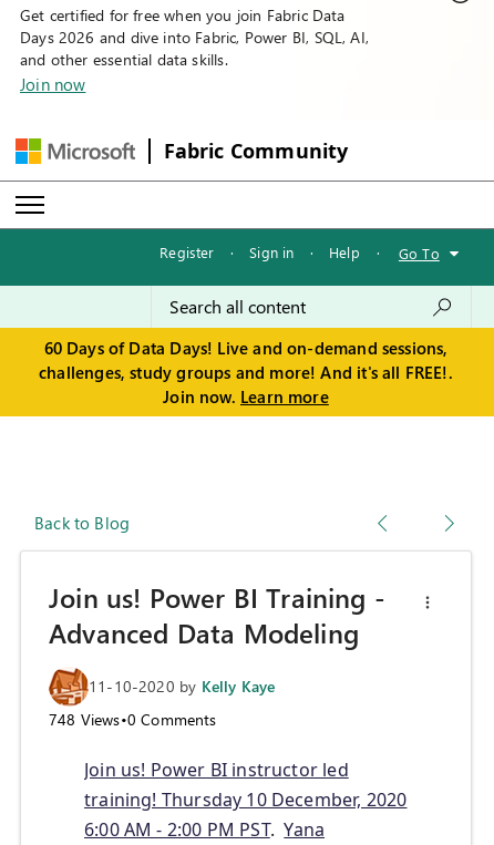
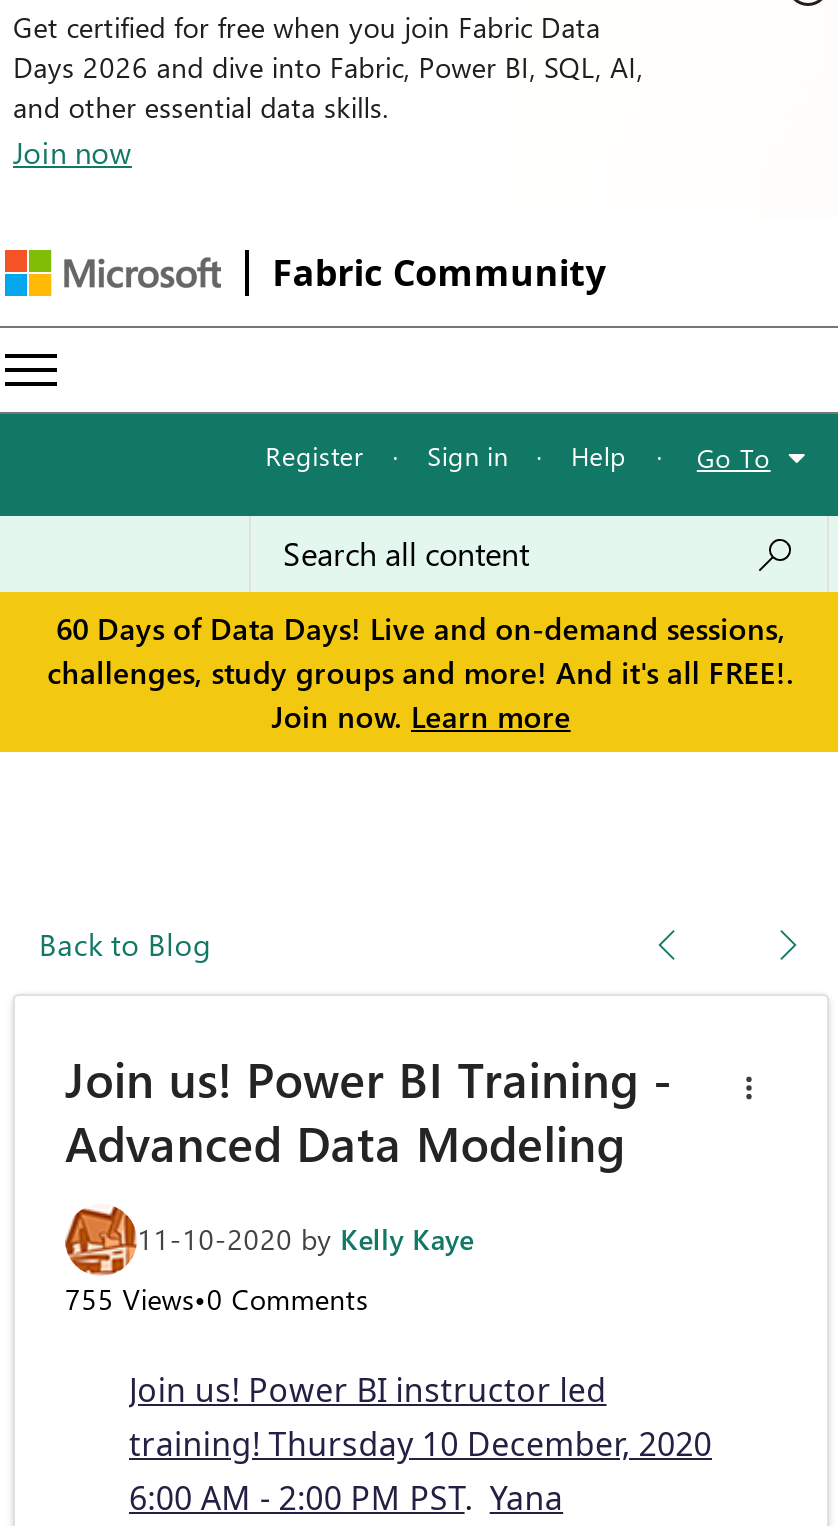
- 748 Views•0 Comments
+ 755 Views•0 Comments
